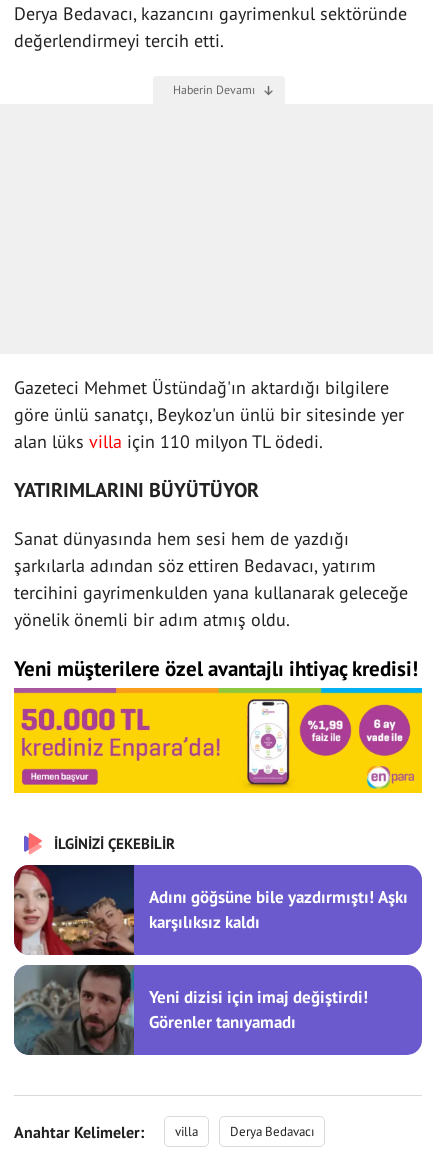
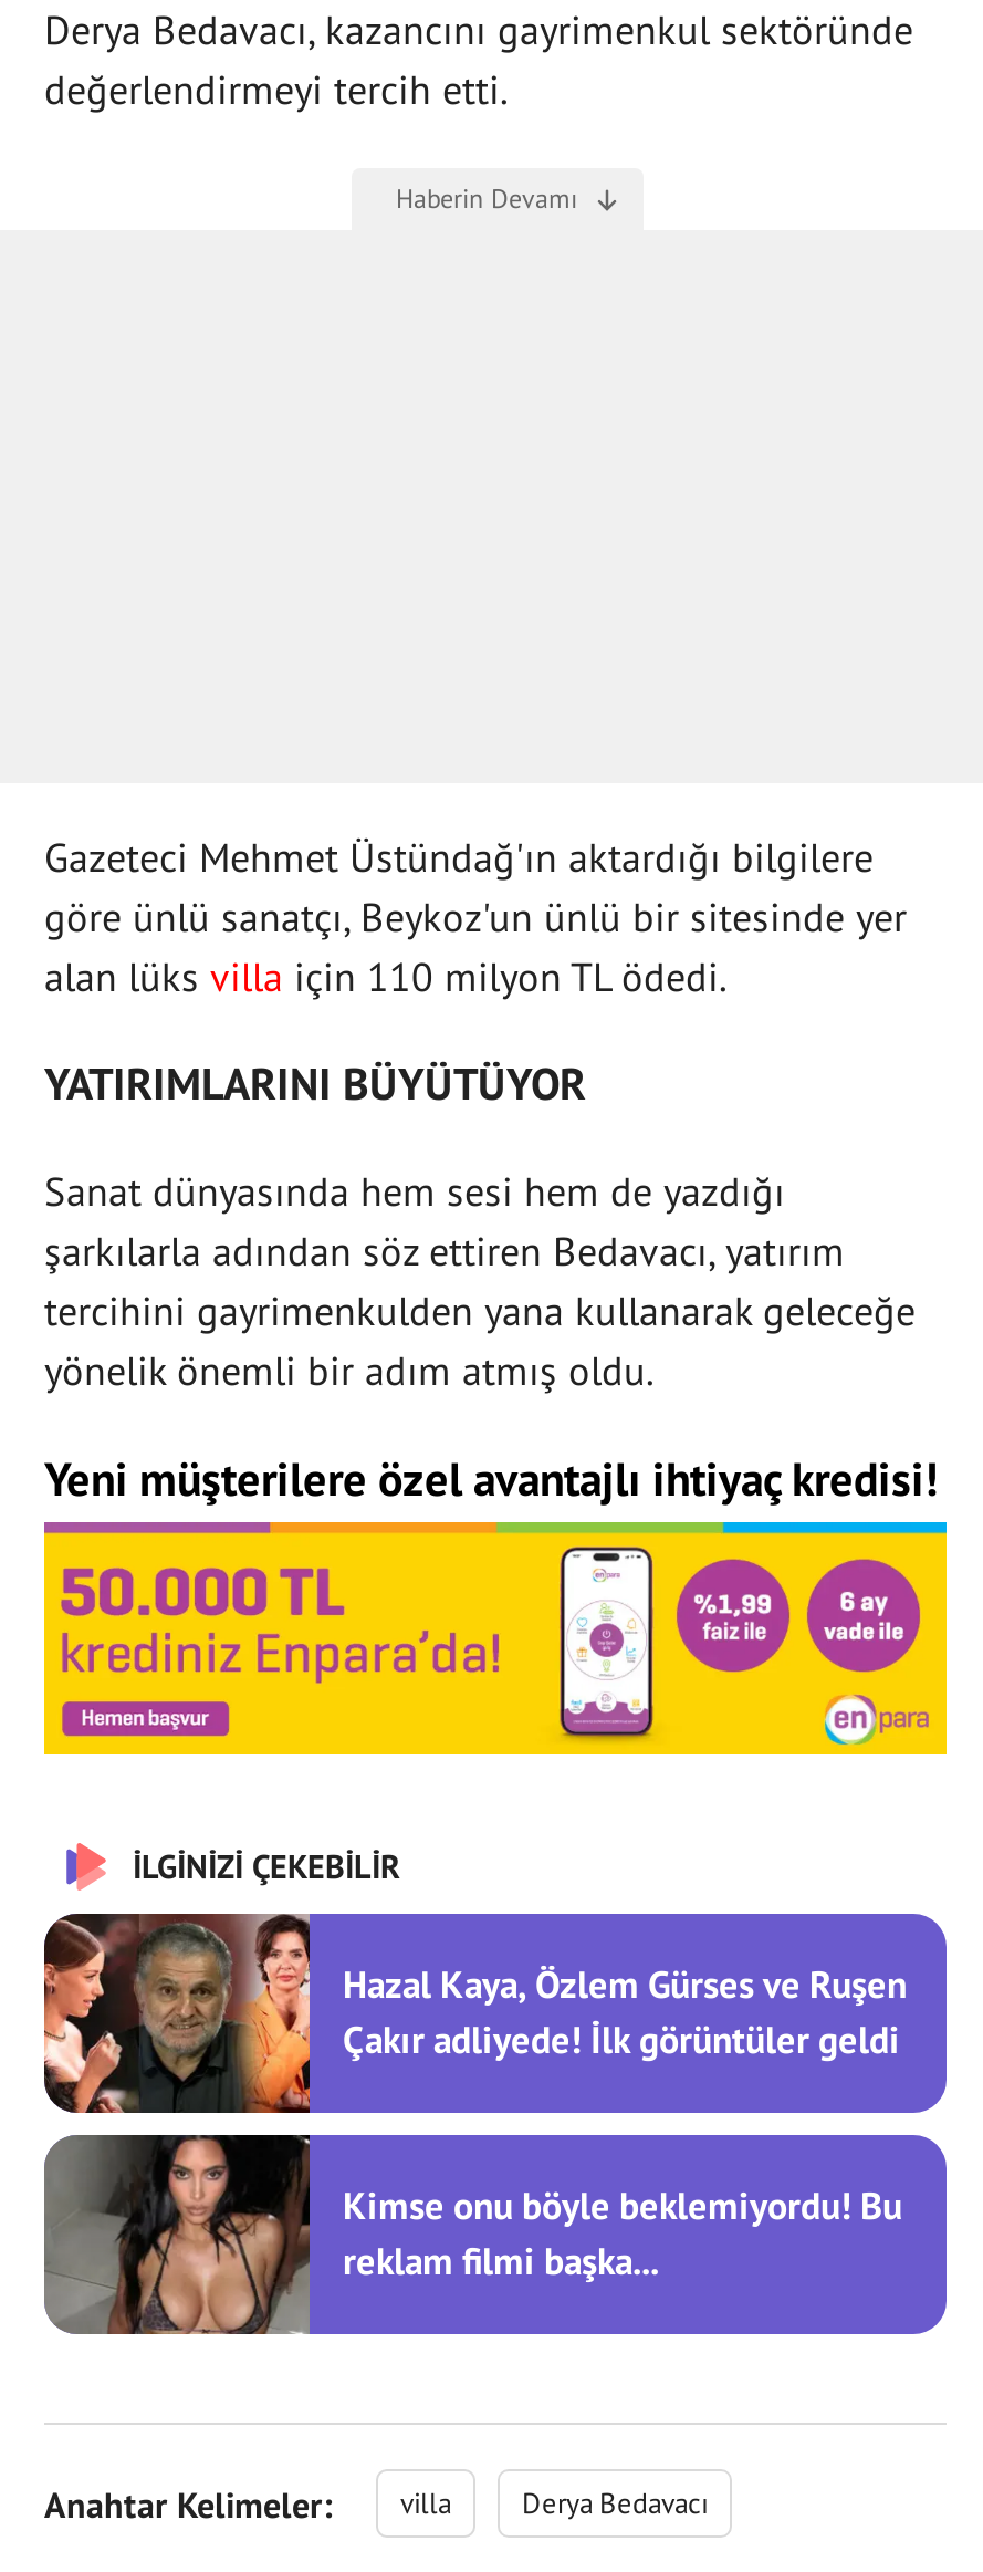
- [image]
- Adını göğsüne bile yazdırmıştı! Aşkı
- karşılıksız kaldı
+ [image]
+ Hazal Kaya, Özlem Gürses ve Ruşen
+ Çakır adliyede! İlk görüntüler geldi

- [image]
- Yeni dizisi için imaj değiştirdi!
- Görenler tanıyamadı
+ [image]
+ Kimse onu böyle beklemiyordu! Bu
+ reklam filmi başka...
